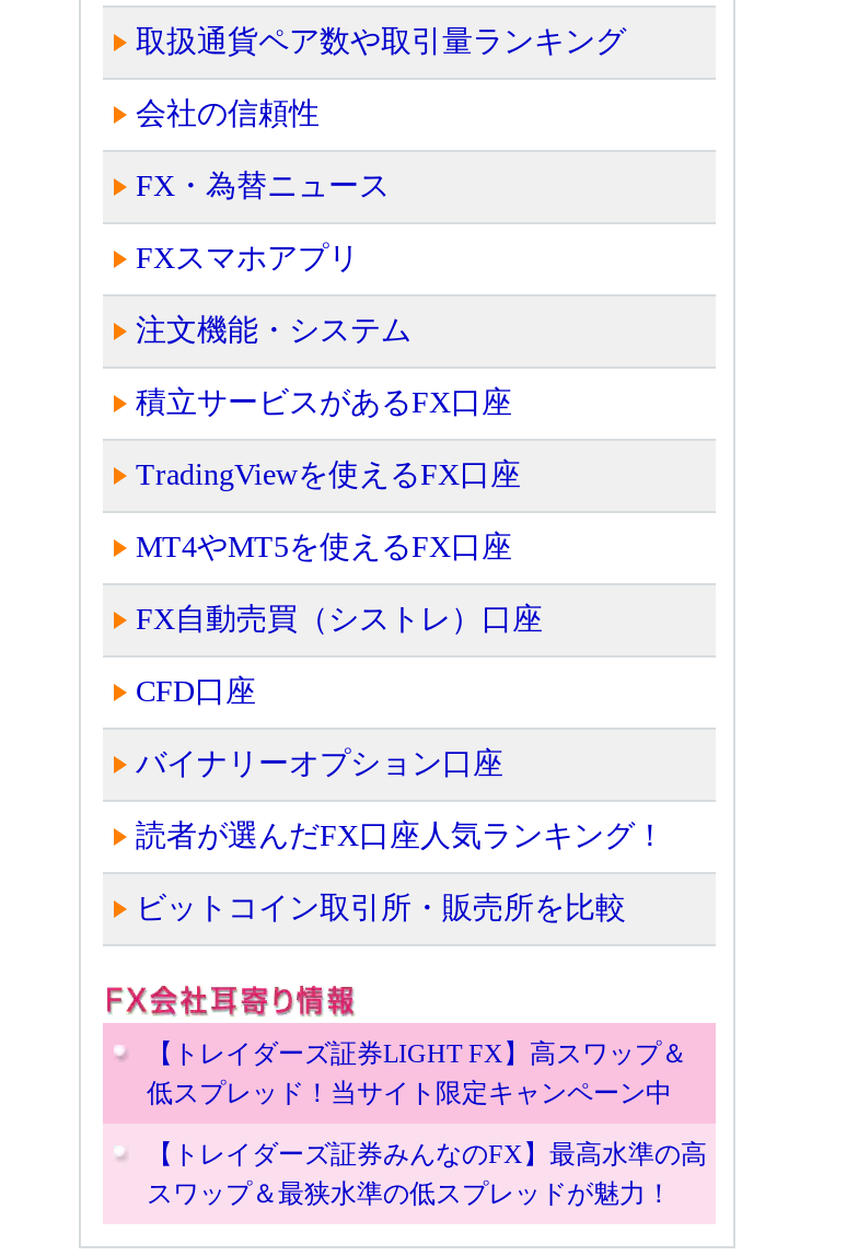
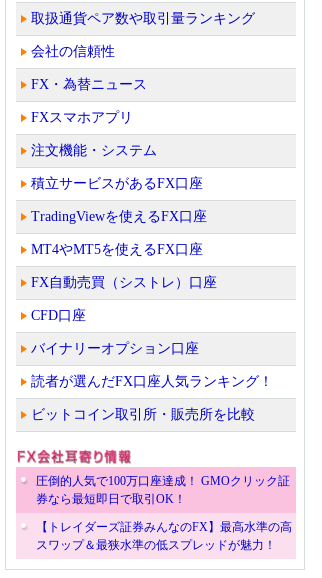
- 【トレイダーズ証券LIGHT FX】高スワップ＆
- 低スプレッド！当サイト限定キャンペーン中
+ 圧倒的人気で100万口座達成！ GMOクリック証
+ 券なら最短即日で取引OK！
